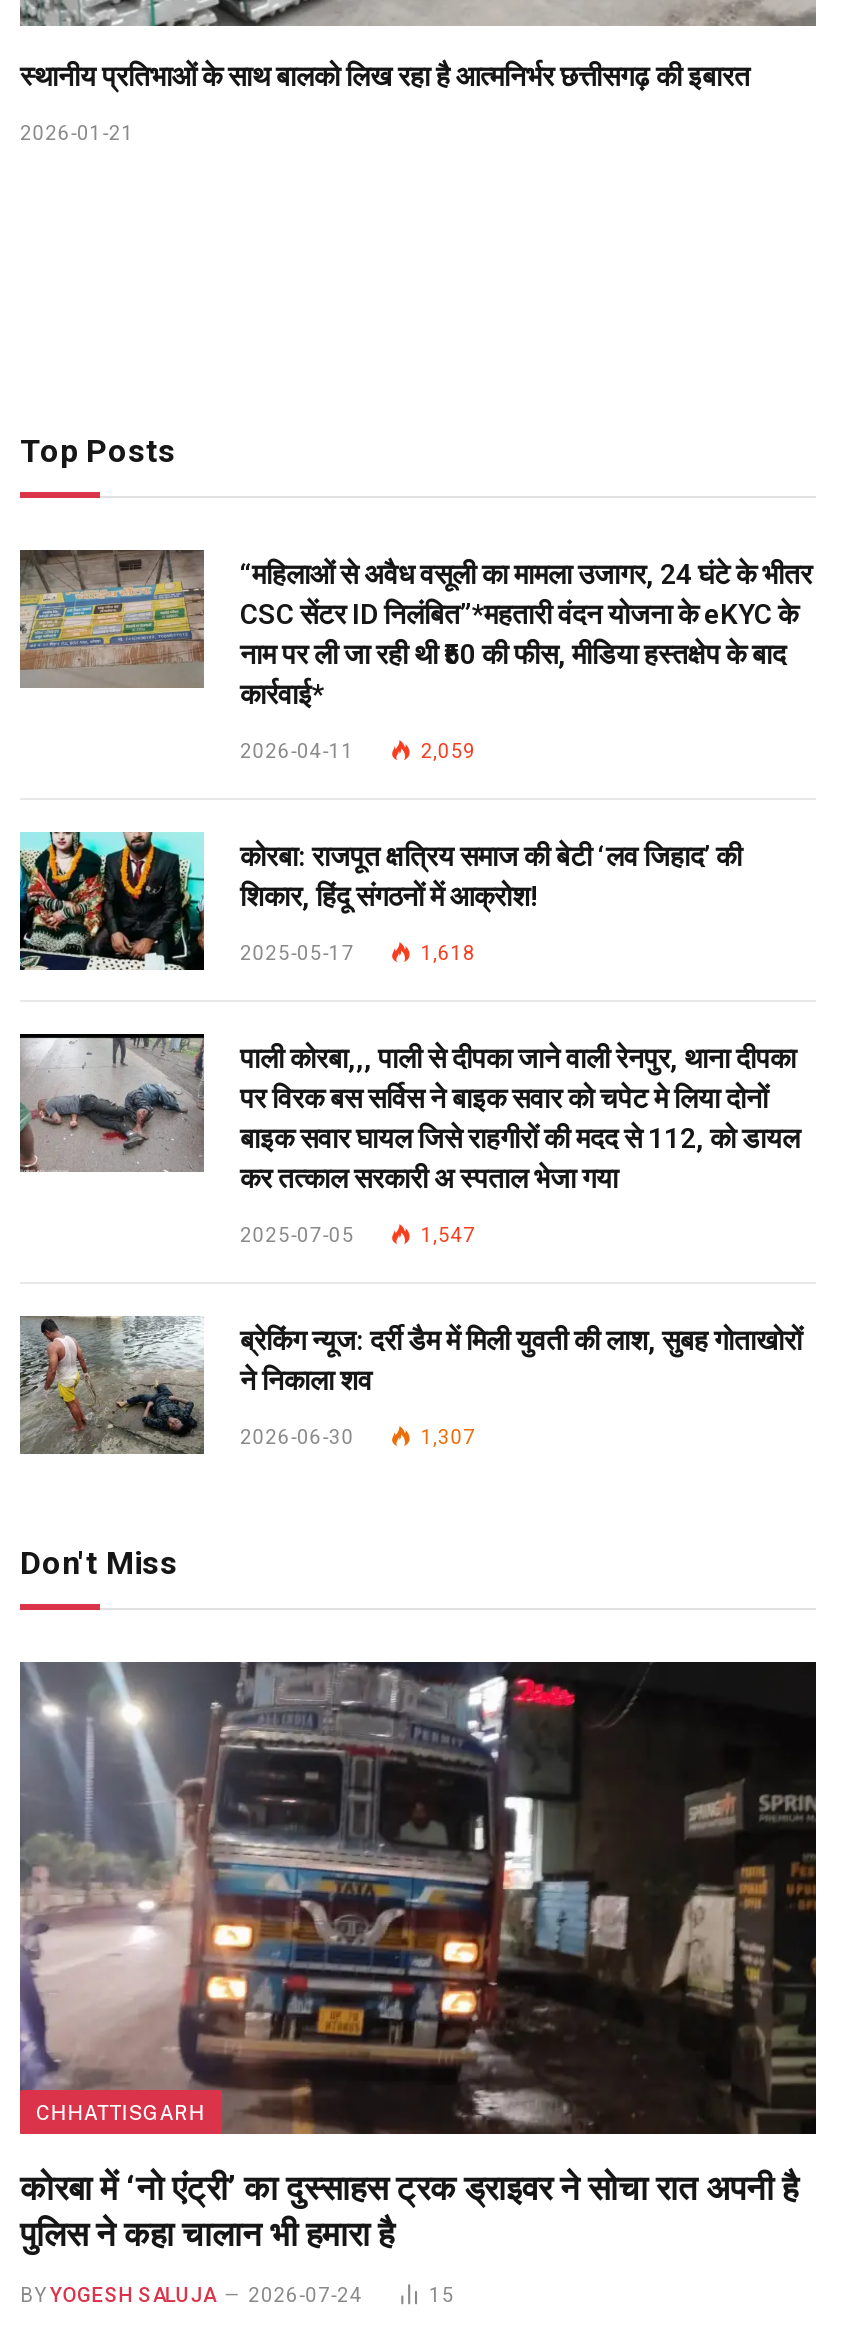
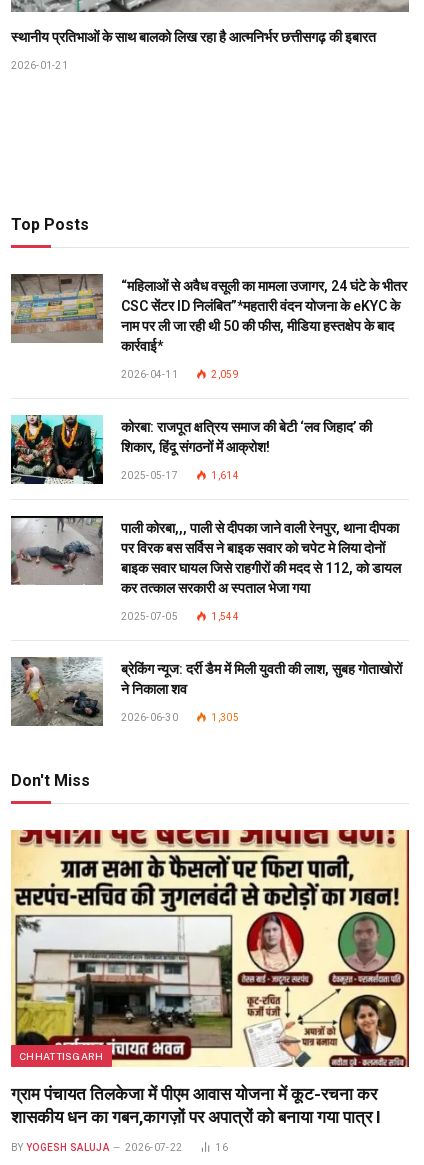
- 1,618
+ 1,614

- 1,547
+ 1,544

- 1,307
+ 1,305

- [image]
- कोरबा में ‘नो एंट्री’ का दुस्साहस ट्रक ड्राइवर ने सोचा रात अपनी है
- पुलिस ने कहा चालान भी हमारा है
+ [image]
+ ग्राम पंचायत तिलकेजा में पीएम आवास योजना में कूट-रचना कर
+ शासकीय धन का गबन,कागज़ों पर अपात्रों को बनाया गया पात्र l

- 2026-07-24
- 15
+ 2026-07-22
+ 16
